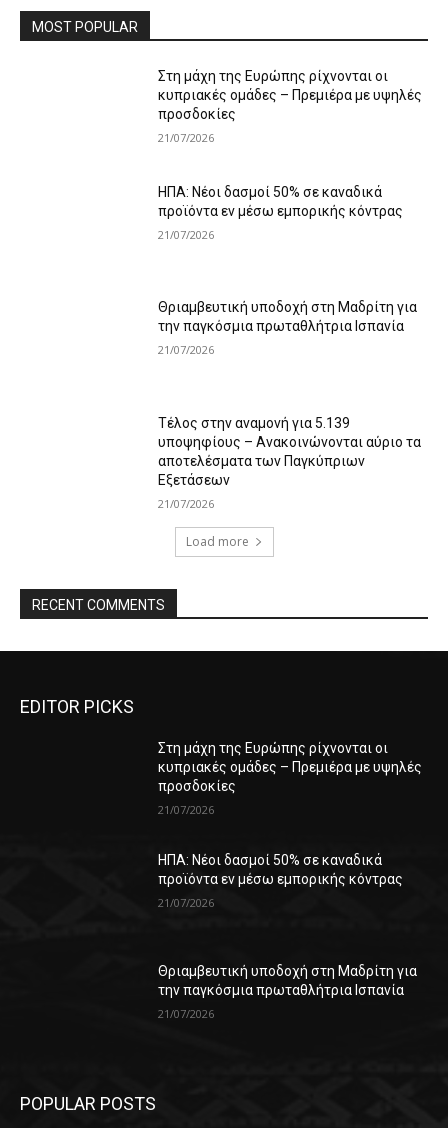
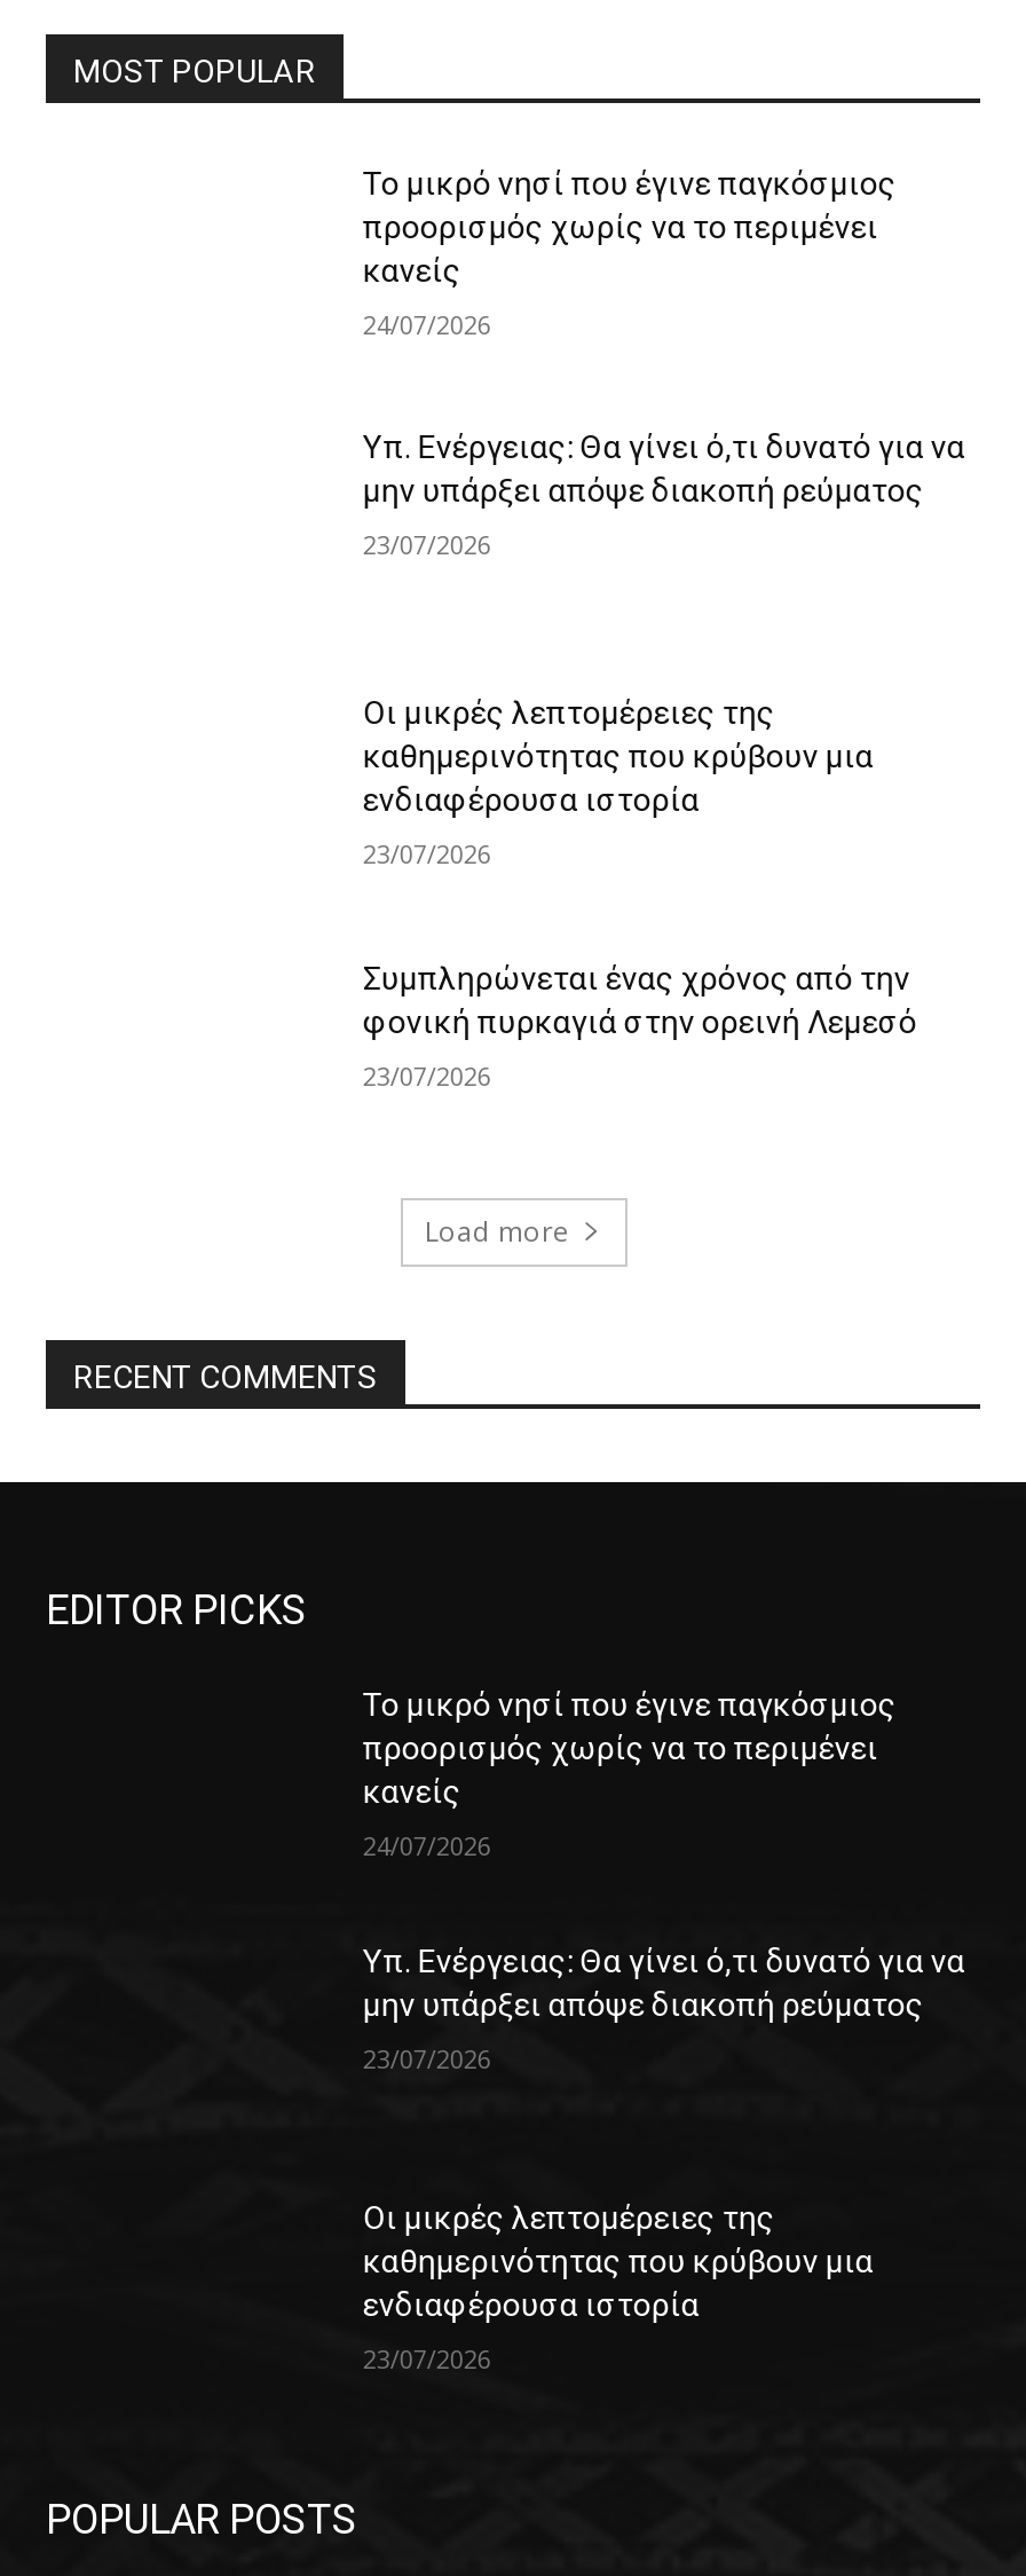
- Στη μάχη της Ευρώπης ρίχνονται οι
- κυπριακές ομάδες – Πρεμιέρα με υψηλές
- προσδοκίες
+ Το μικρό νησί που έγινε παγκόσμιος
+ προορισμός χωρίς να το περιμένει
+ κανείς

- 21/07/2026
+ 24/07/2026

- ΗΠΑ: Νέοι δασμοί 50% σε καναδικά
- προϊόντα εν μέσω εμπορικής κόντρας
+ Υπ. Ενέργειας: Θα γίνει ό,τι δυνατό για να
+ μην υπάρξει απόψε διακοπή ρεύματος

- 21/07/2026
+ 23/07/2026

- Θριαμβευτική υποδοχή στη Μαδρίτη για
- την παγκόσμια πρωταθλήτρια Ισπανία
+ Οι μικρές λεπτομέρειες της
+ καθημερινότητας που κρύβουν μια
+ ενδιαφέρουσα ιστορία

- 21/07/2026
+ 23/07/2026

- Τέλος στην αναμονή για 5.139
- υποψηφίους – Ανακοινώνονται αύριο τα
- αποτελέσματα των Παγκύπριων
- Εξετάσεων
+ Συμπληρώνεται ένας χρόνος από την
+ φονική πυρκαγιά στην ορεινή Λεμεσό

- 21/07/2026
+ 23/07/2026

- Στη μάχη της Ευρώπης ρίχνονται οι
- κυπριακές ομάδες – Πρεμιέρα με υψηλές
- προσδοκίες
+ Το μικρό νησί που έγινε παγκόσμιος
+ προορισμός χωρίς να το περιμένει
+ κανείς

- 21/07/2026
+ 24/07/2026

- ΗΠΑ: Νέοι δασμοί 50% σε καναδικά
- προϊόντα εν μέσω εμπορικής κόντρας
+ Υπ. Ενέργειας: Θα γίνει ό,τι δυνατό για να
+ μην υπάρξει απόψε διακοπή ρεύματος

- 21/07/2026
+ 23/07/2026

- Θριαμβευτική υποδοχή στη Μαδρίτη για
- την παγκόσμια πρωταθλήτρια Ισπανία
+ Οι μικρές λεπτομέρειες της
+ καθημερινότητας που κρύβουν μια
+ ενδιαφέρουσα ιστορία

- 21/07/2026
+ 23/07/2026
